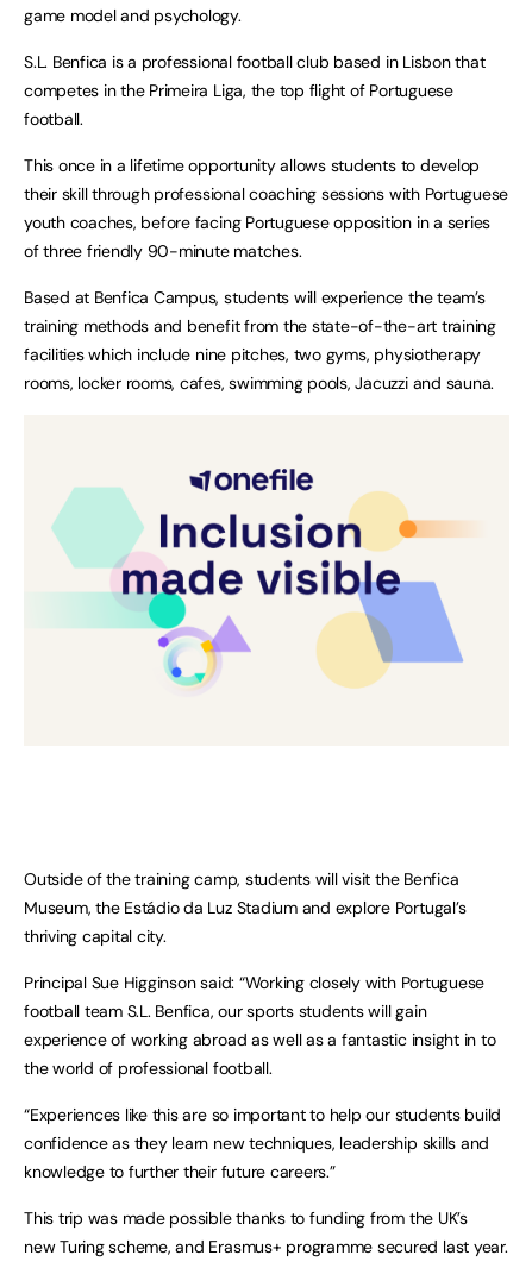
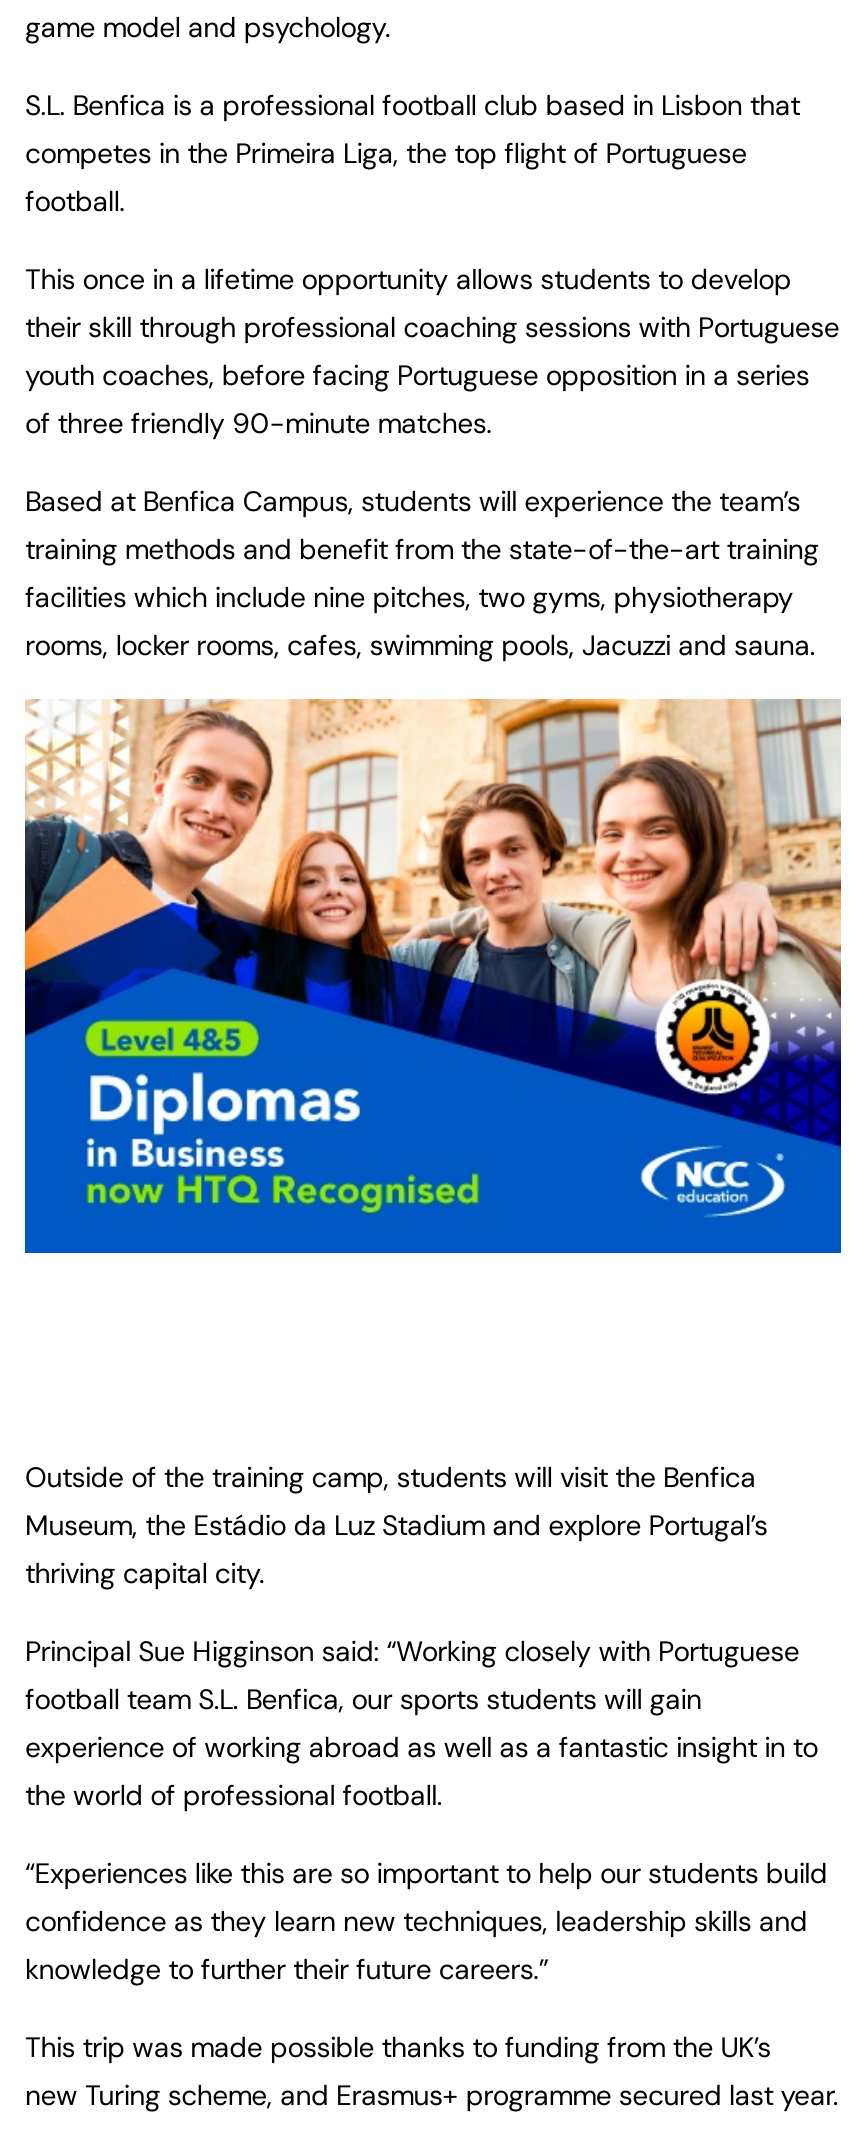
- [image]
+ [image]
